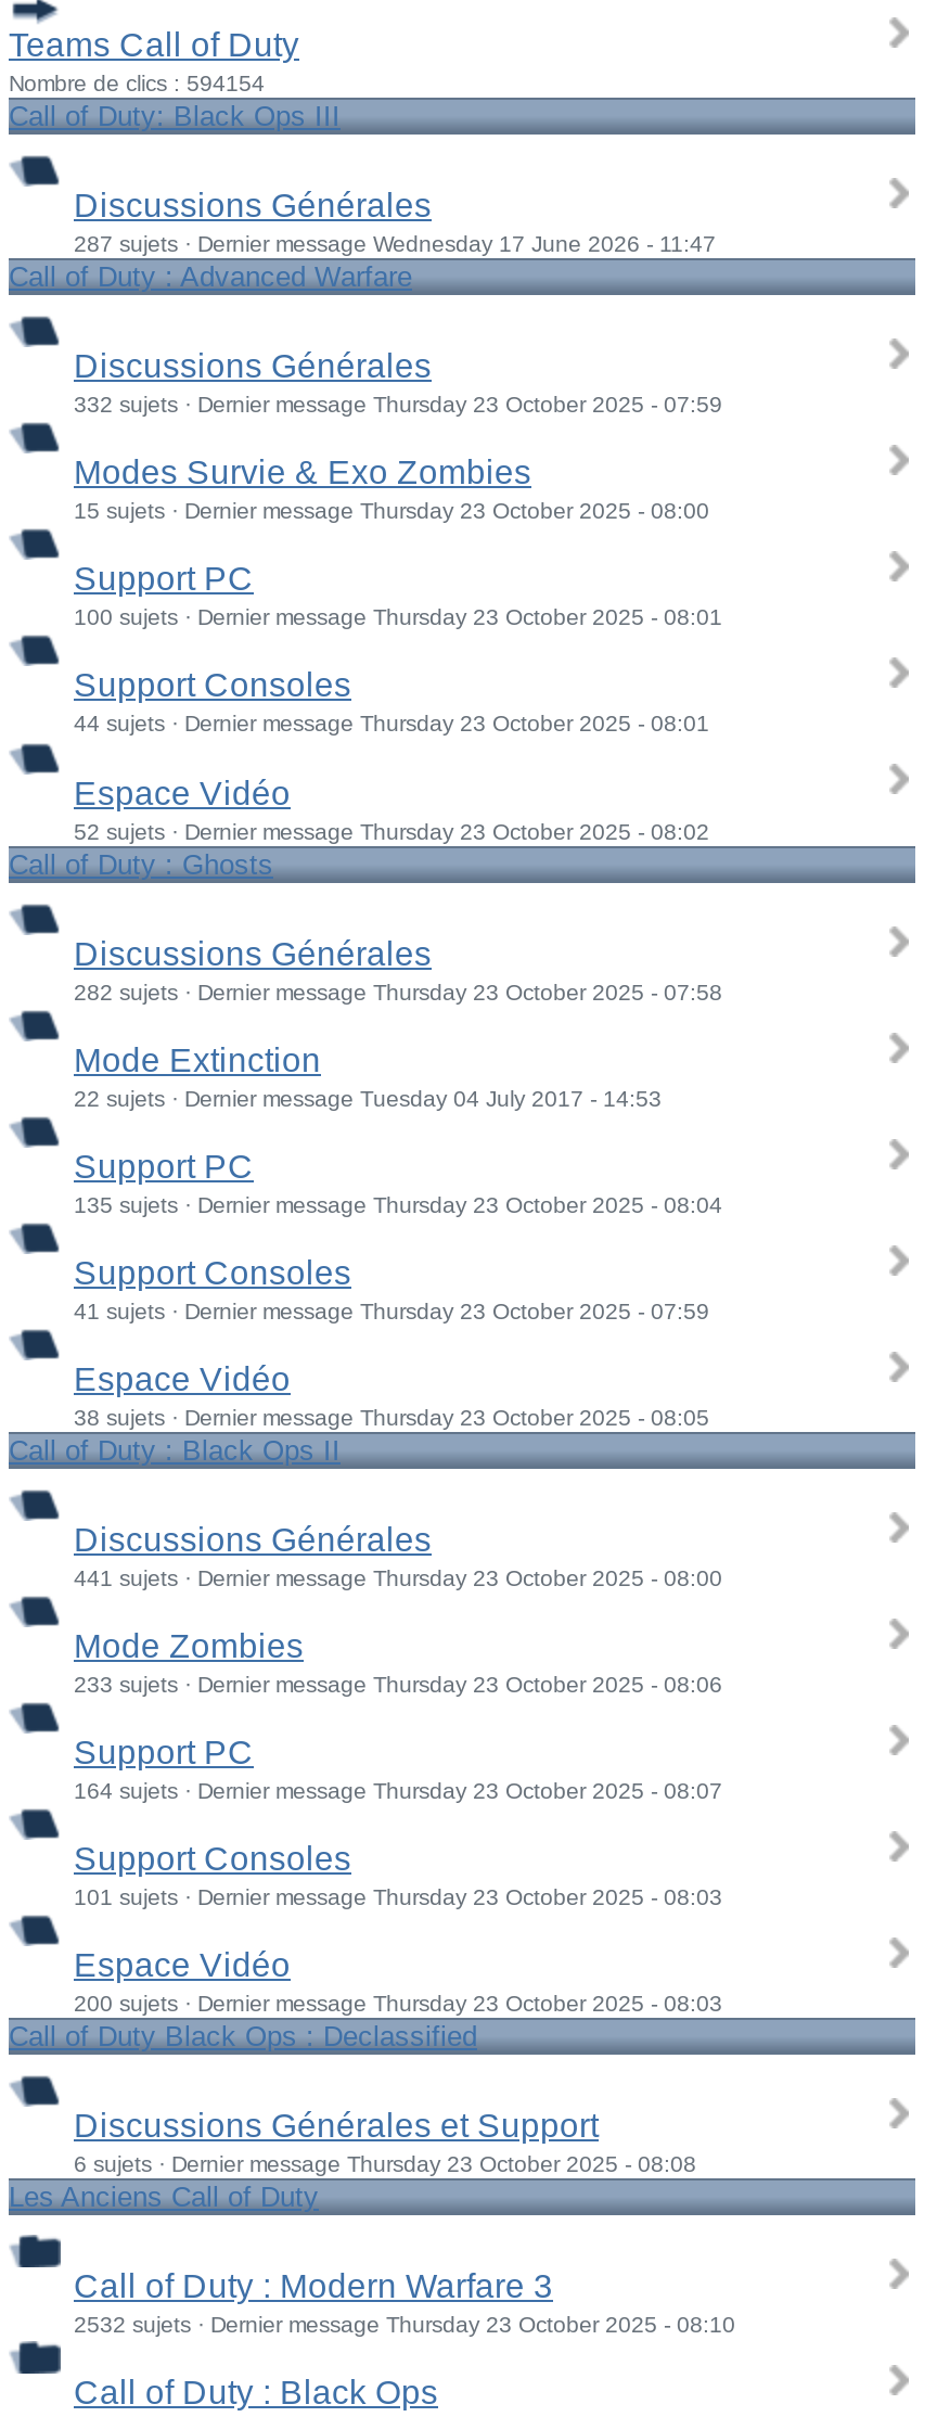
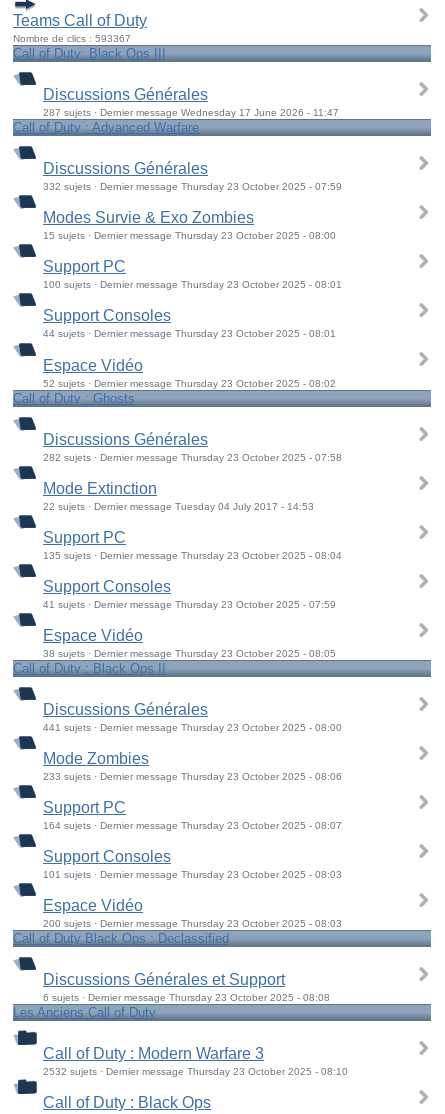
- Nombre de clics : 594154
+ Nombre de clics : 593367
